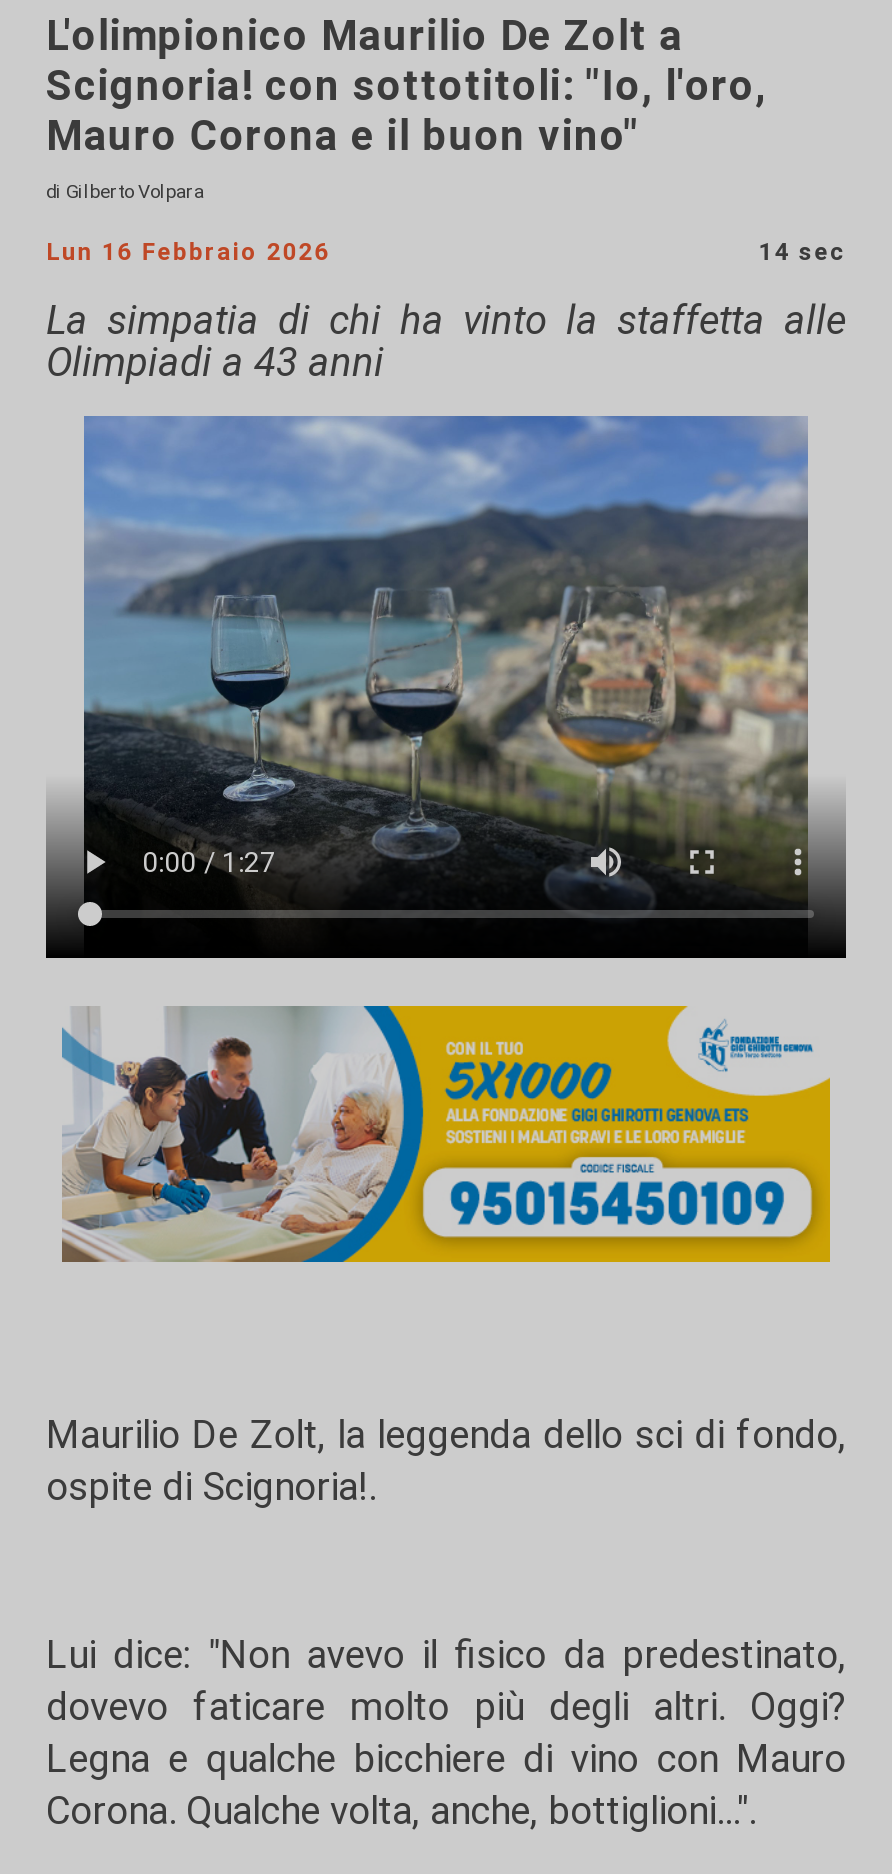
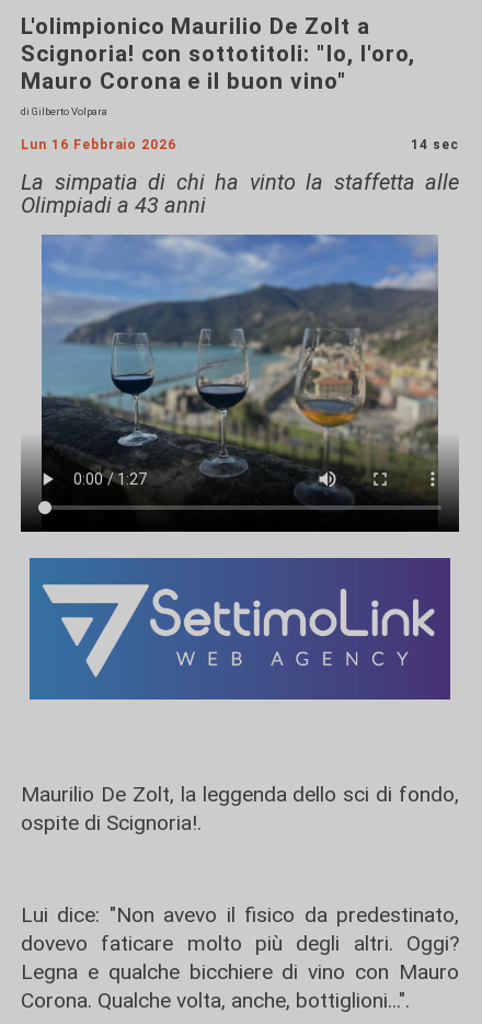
- [image]
+ [image]
